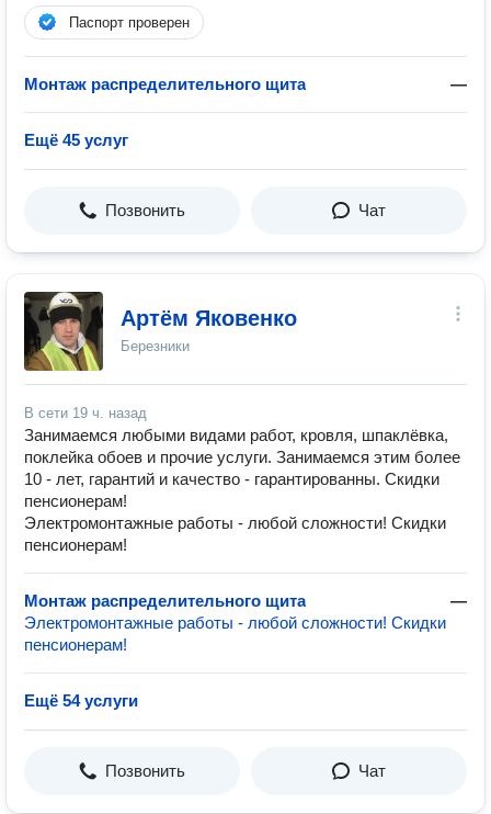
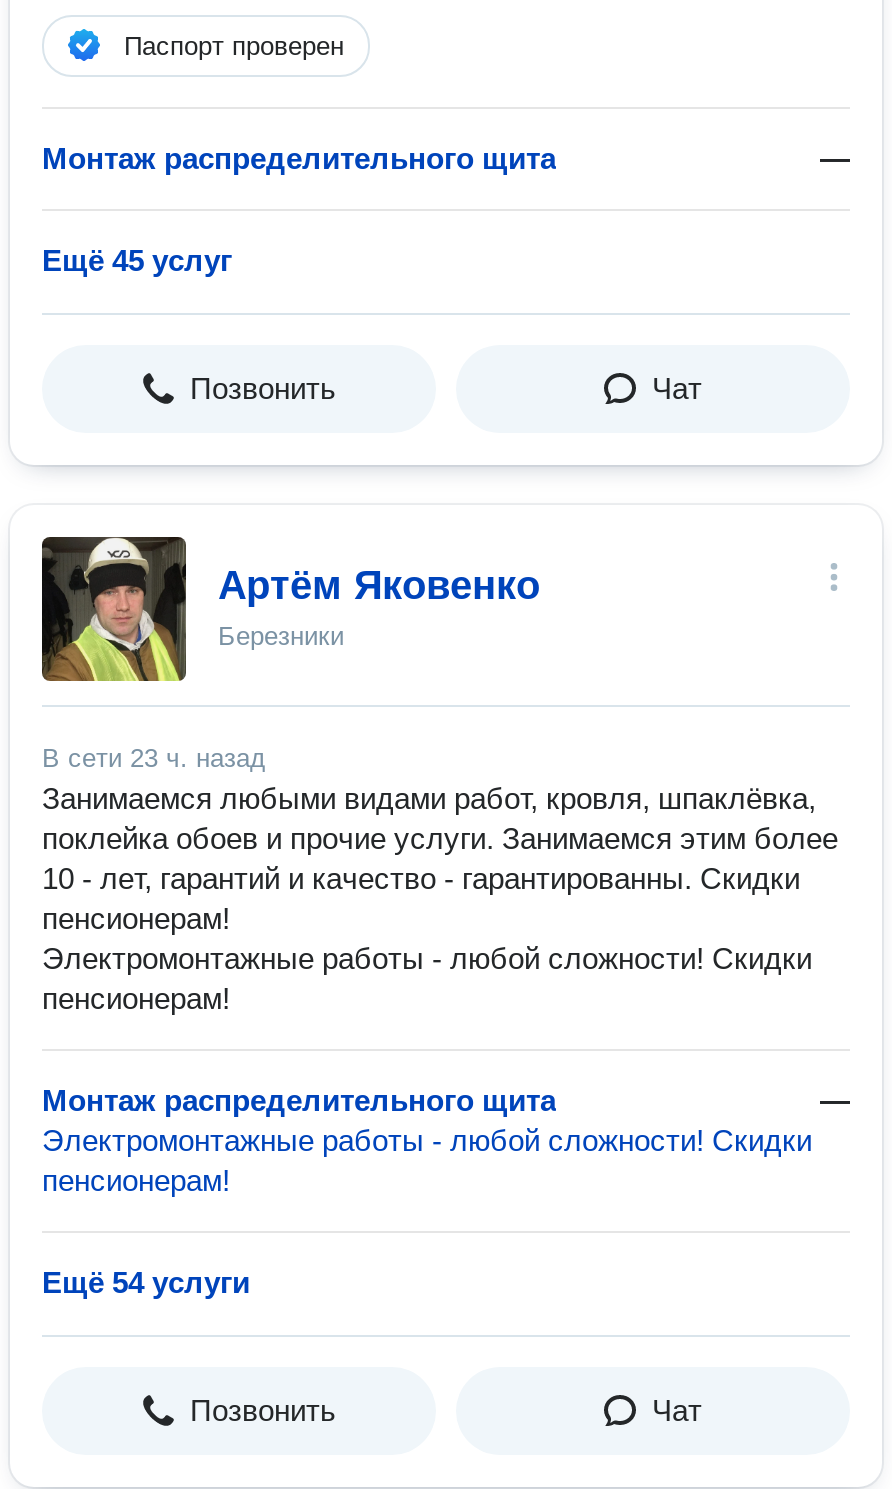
- В сети 19 ч. назад
+ В сети 23 ч. назад
